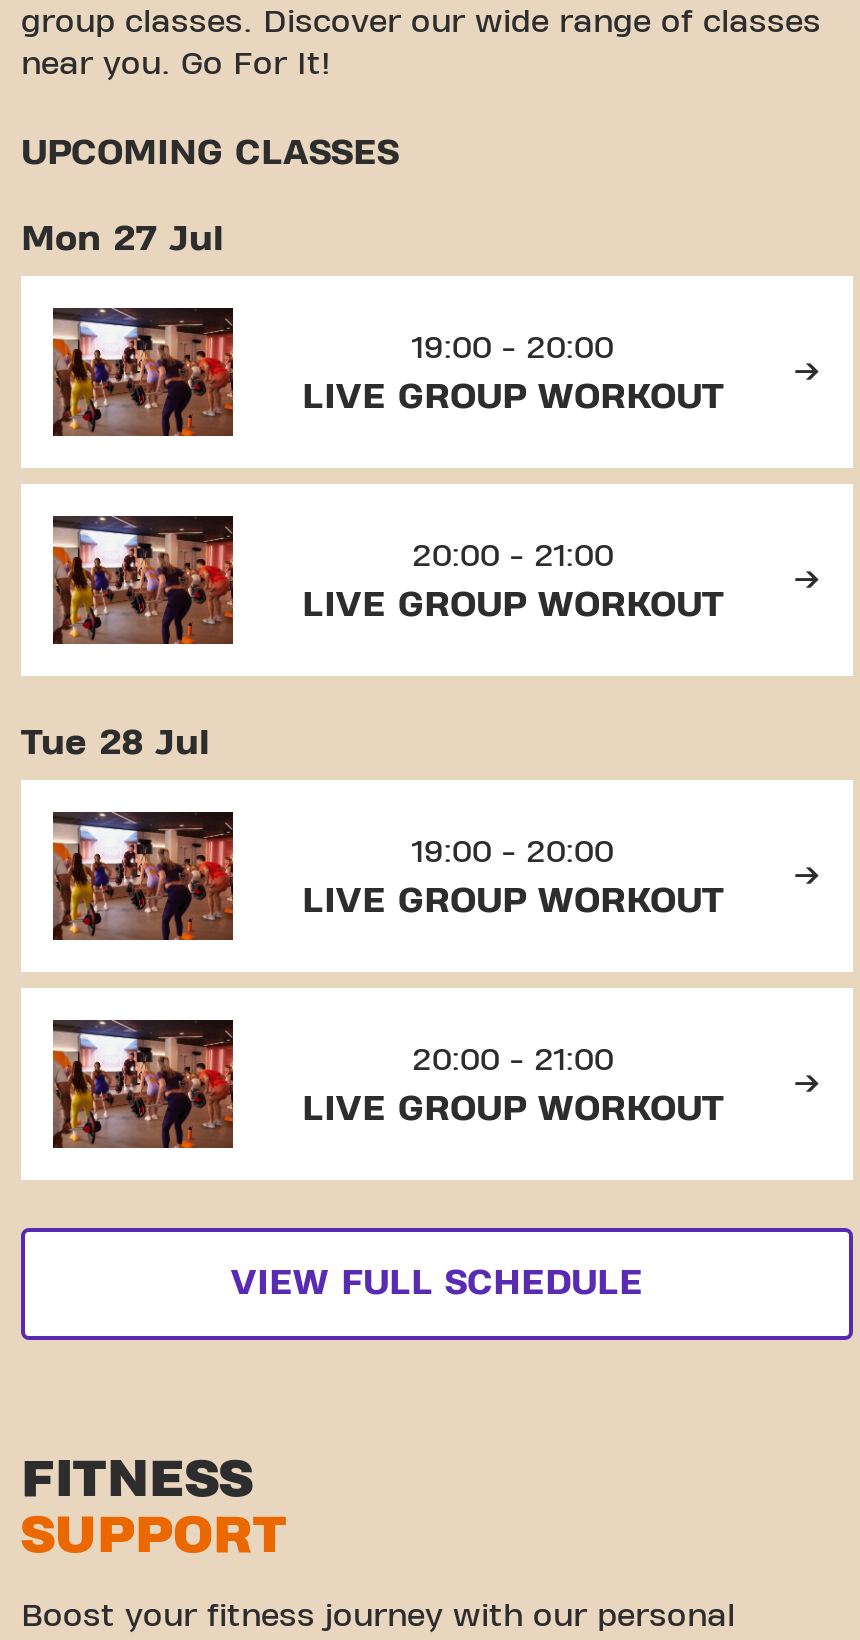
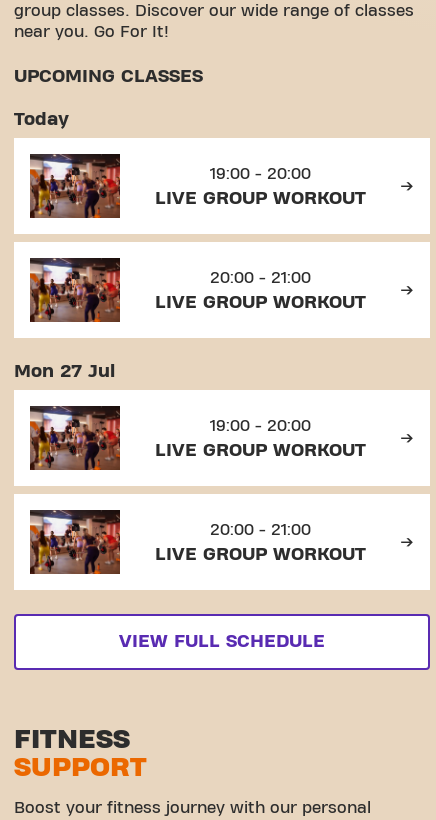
- Mon 27 Jul
+ Today

- Tue 28 Jul
+ Mon 27 Jul
